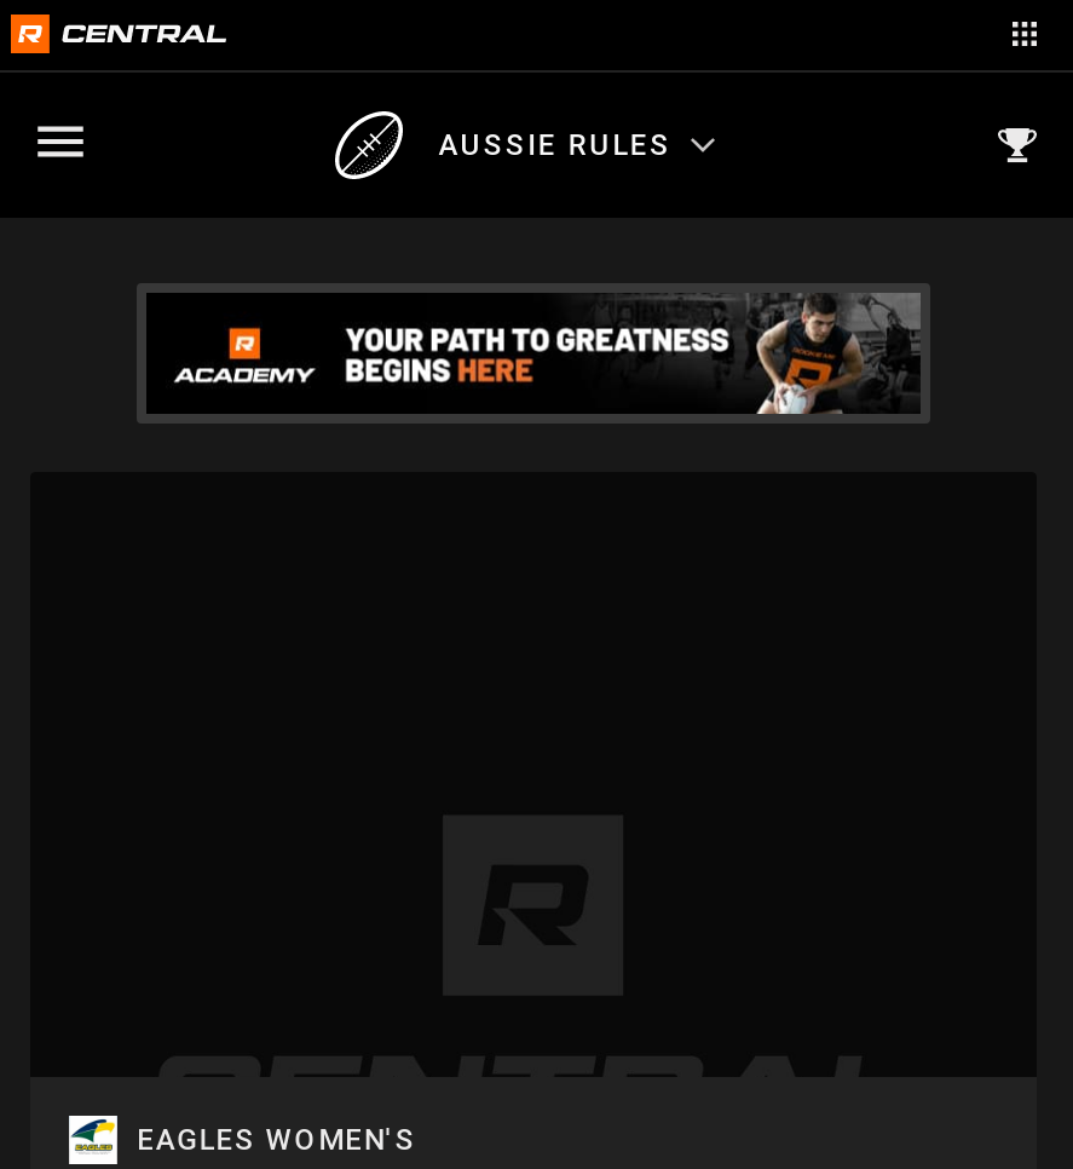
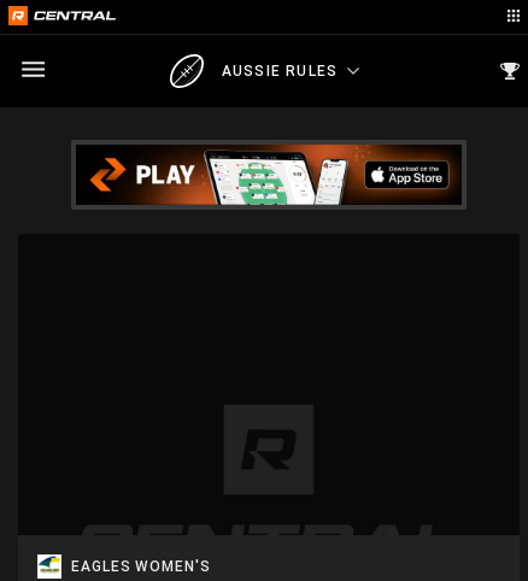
- [image]
+ [image]
